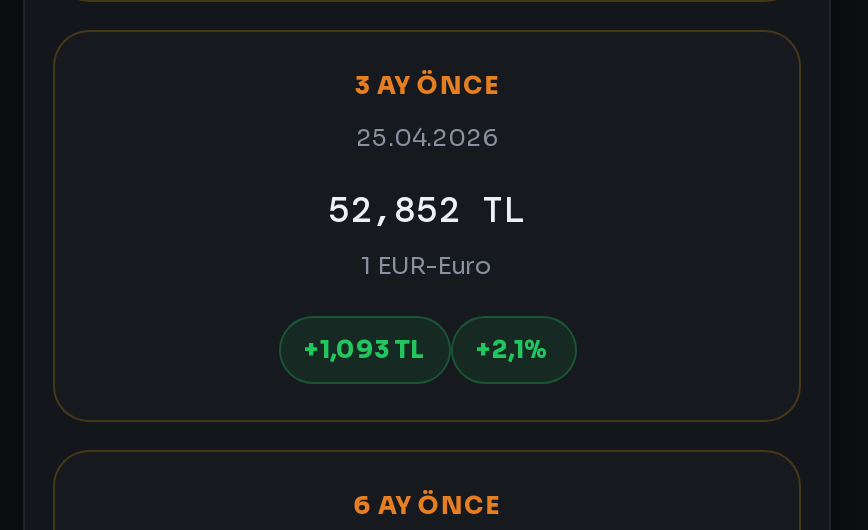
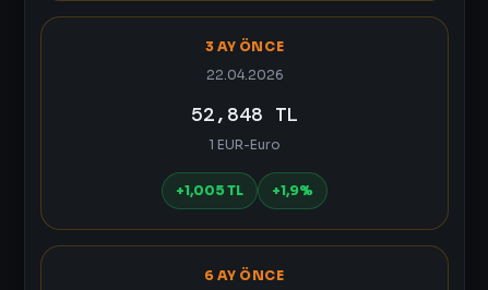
- 25.04.2026
+ 22.04.2026

- 52,852 TL
+ 52,848 TL

- +1,093 TL
+ +1,005 TL

- +2,1%
+ +1,9%
